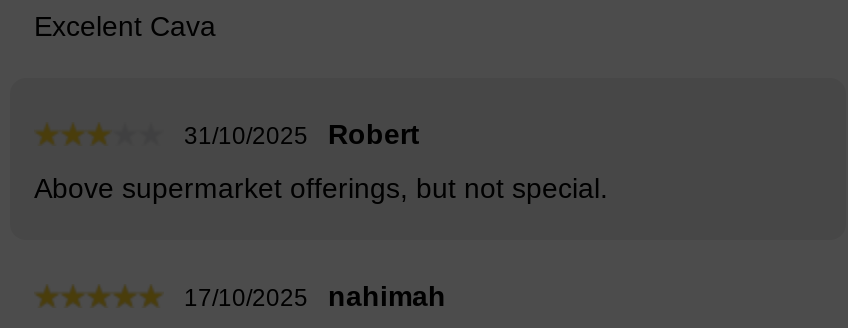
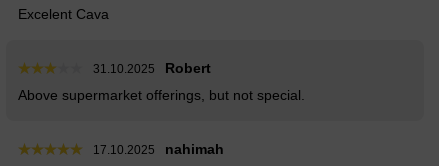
- 31/10/2025 Robert
+ 31.10.2025 Robert

- 17/10/2025 nahimah
+ 17.10.2025 nahimah
